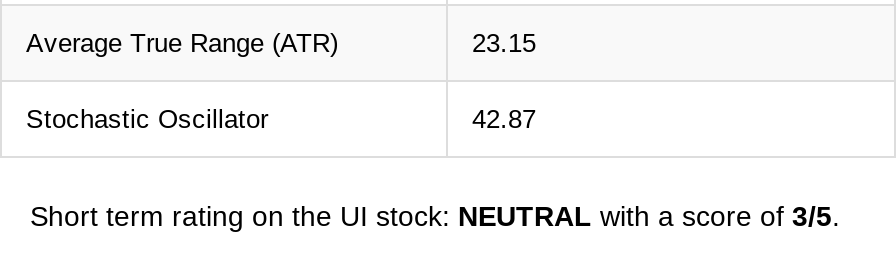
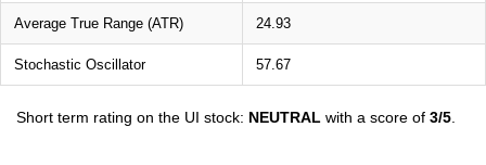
- 23.15
+ 24.93

- 42.87
+ 57.67
